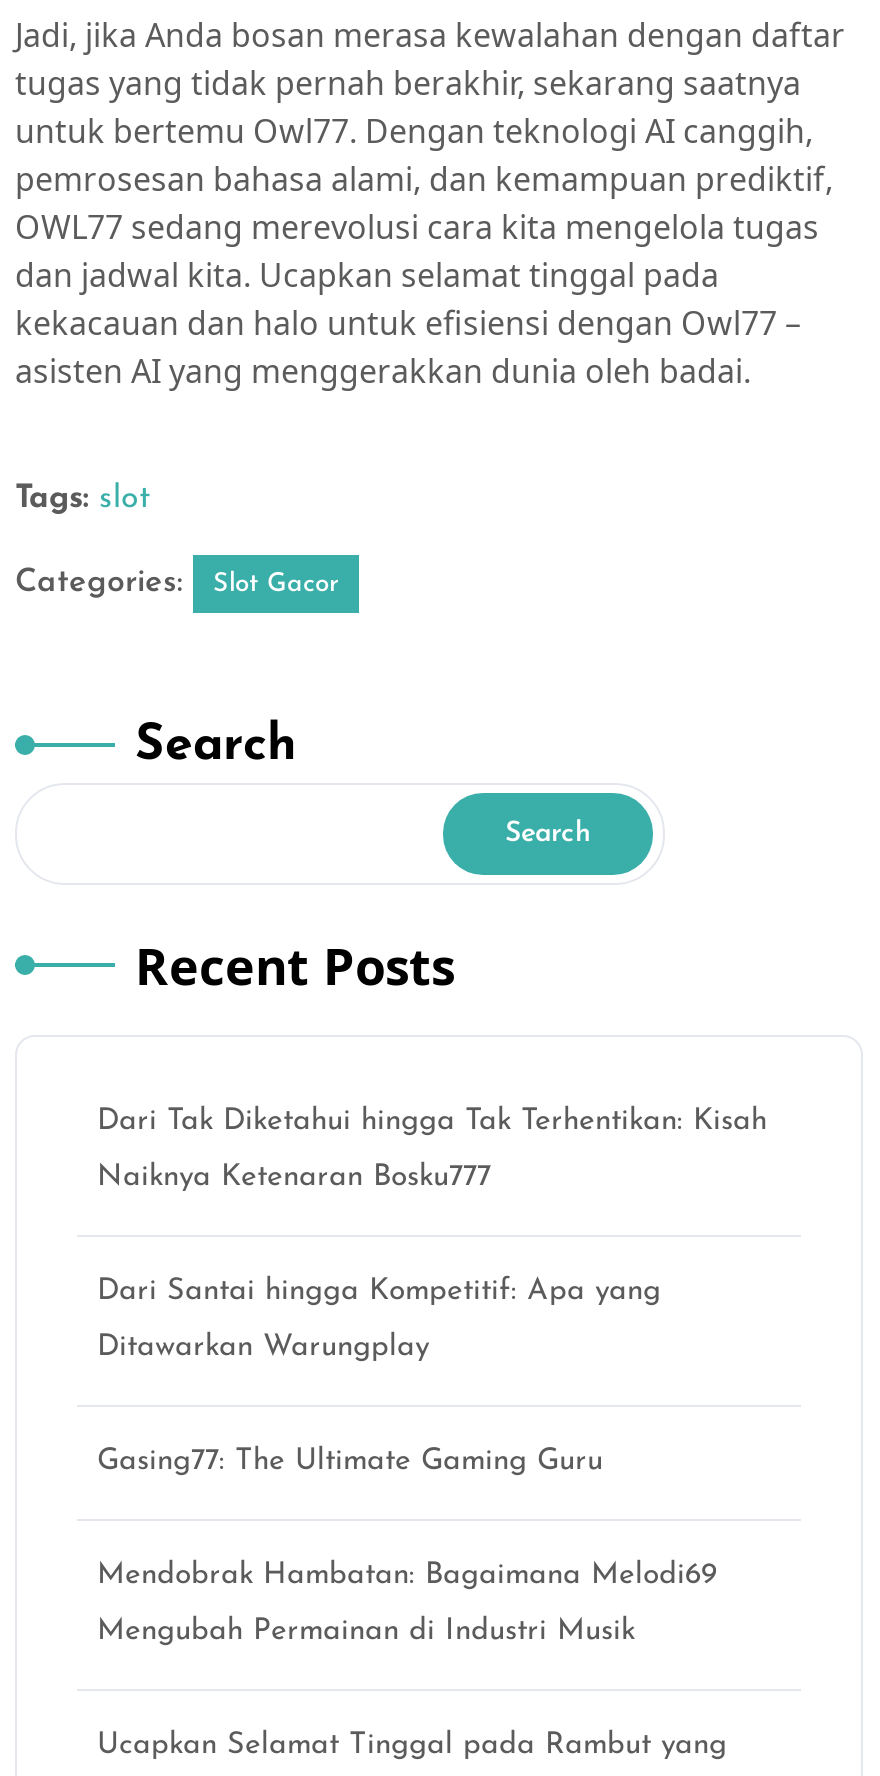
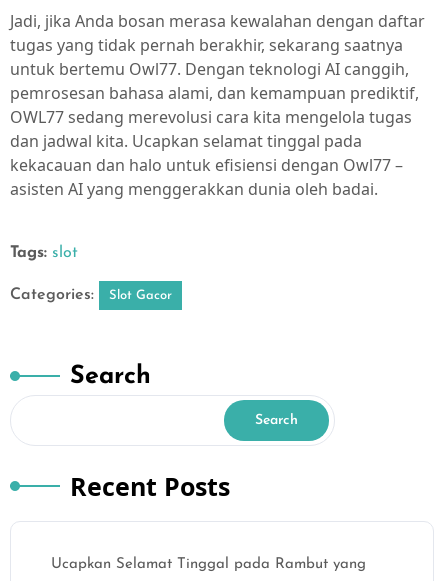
- Dari Tak Diketahui hingga Tak Terhentikan: Kisah
- Naiknya Ketenaran Bosku777

- Dari Santai hingga Kompetitif: Apa yang
- Ditawarkan Warungplay

- Gasing77: The Ultimate Gaming Guru

- Mendobrak Hambatan: Bagaimana Melodi69
- Mengubah Permainan di Industri Musik
